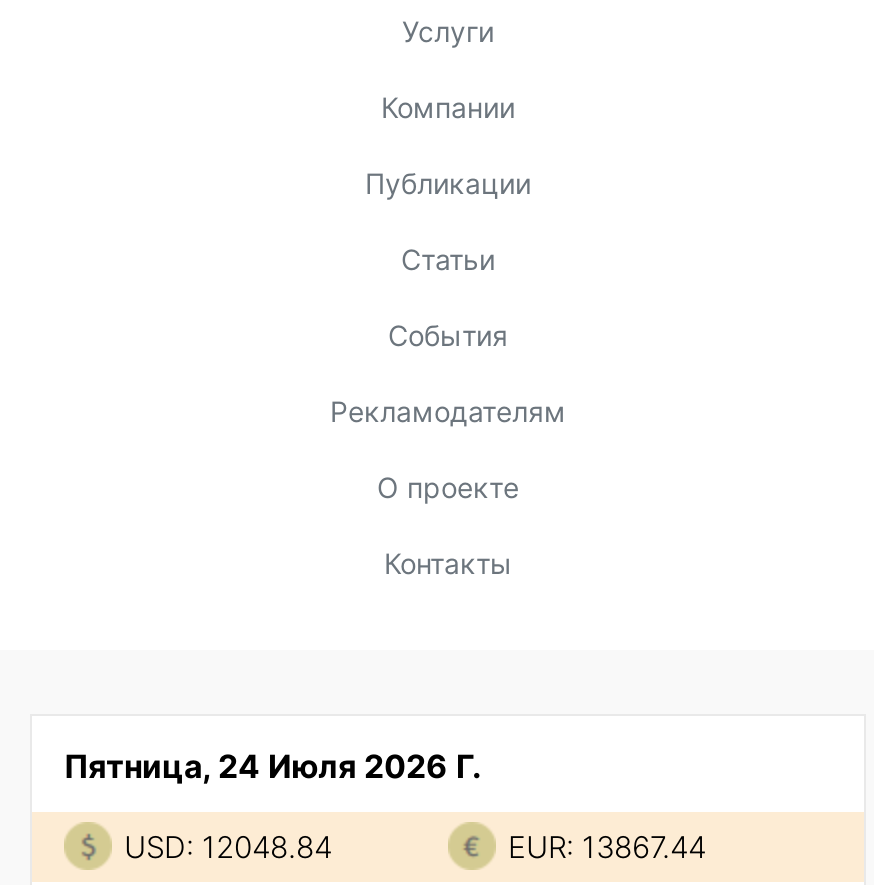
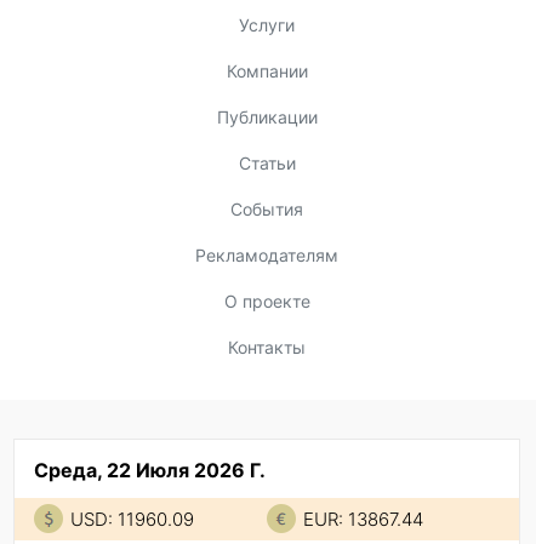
- Пятница, 24 Июля 2026 Г.
+ Среда, 22 Июля 2026 Г.

- USD: 12048.84
+ USD: 11960.09
